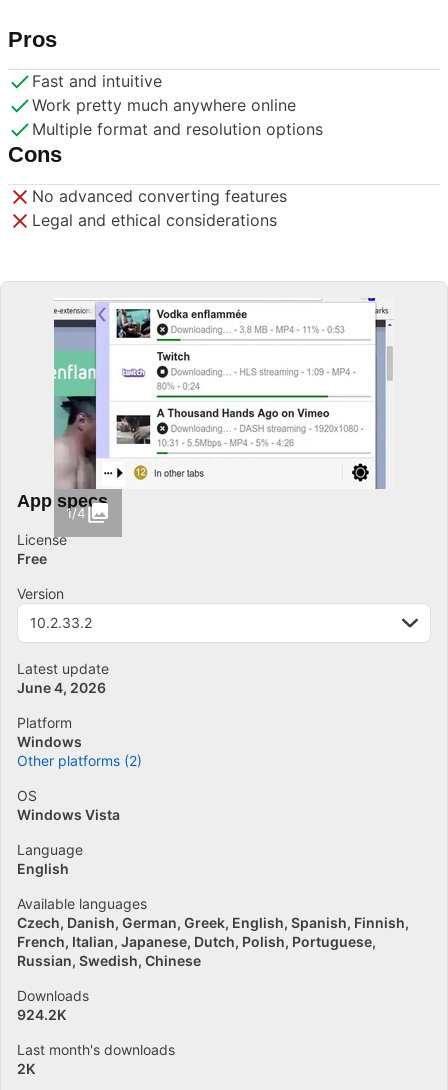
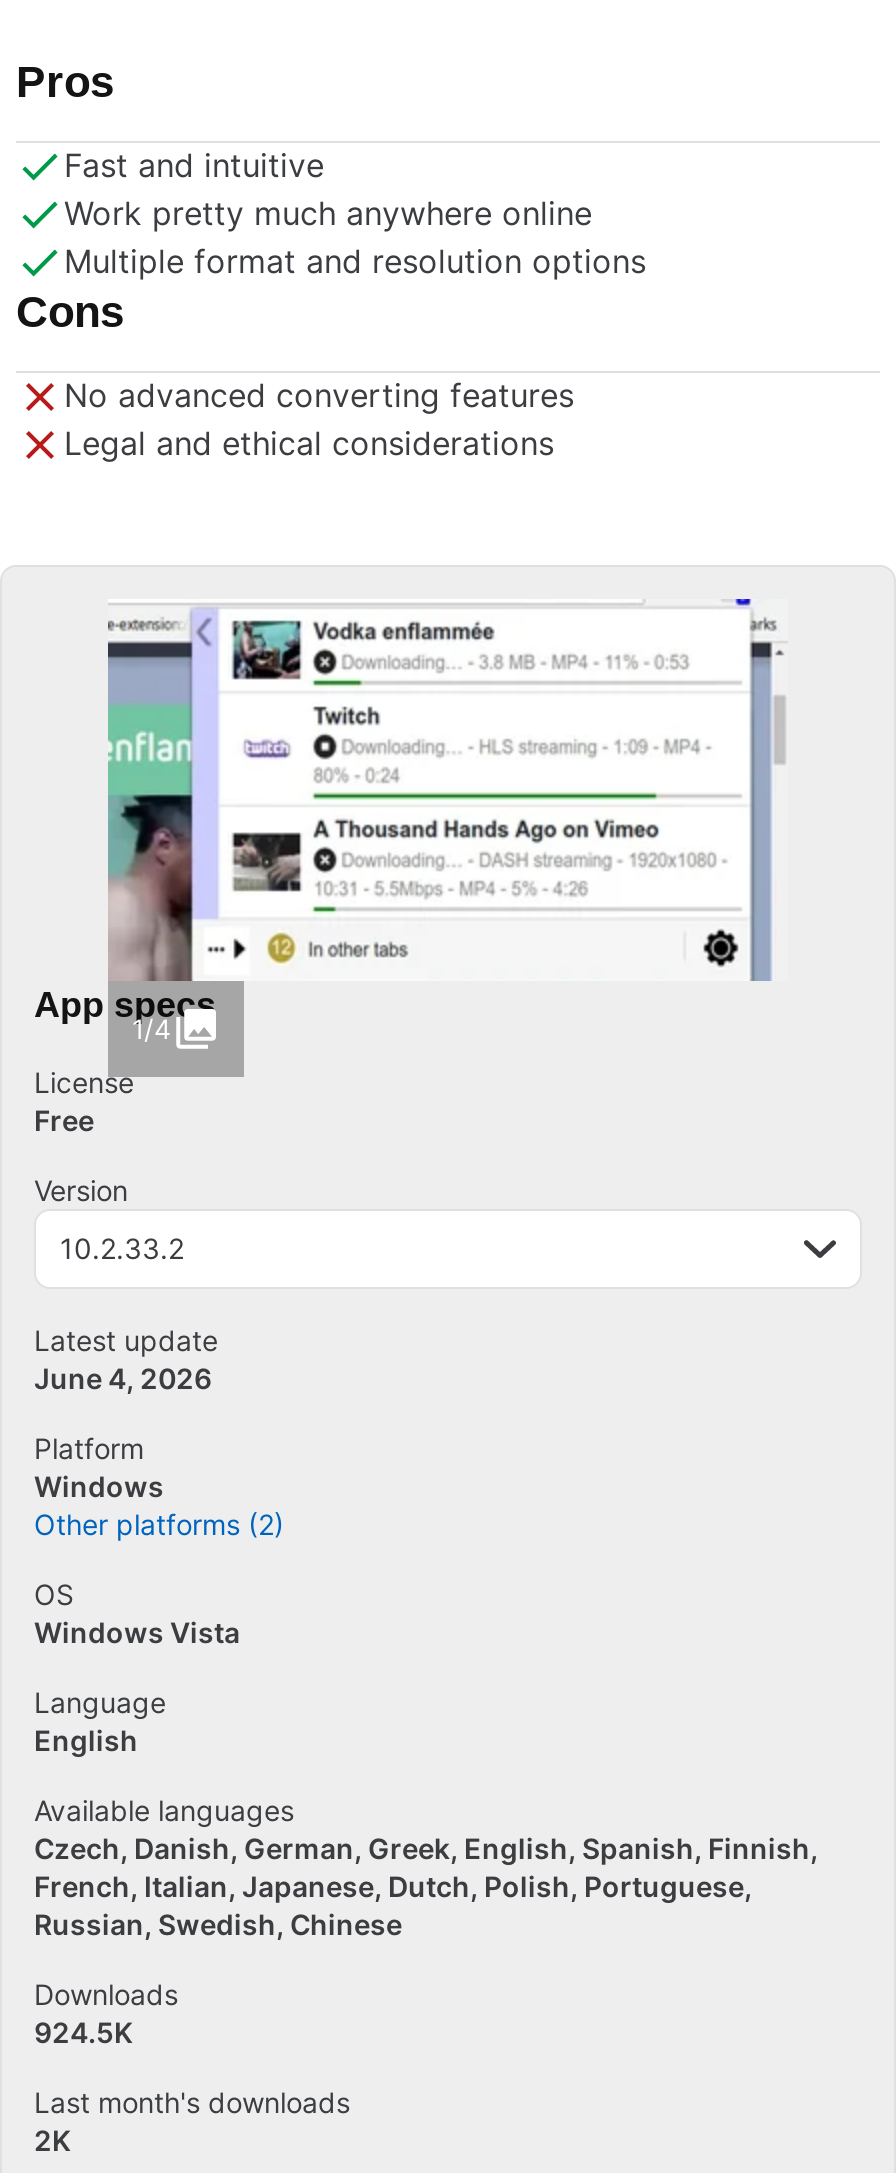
- 924.2K
+ 924.5K
